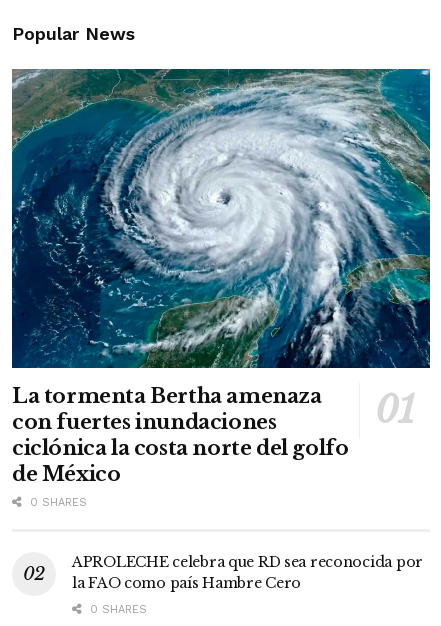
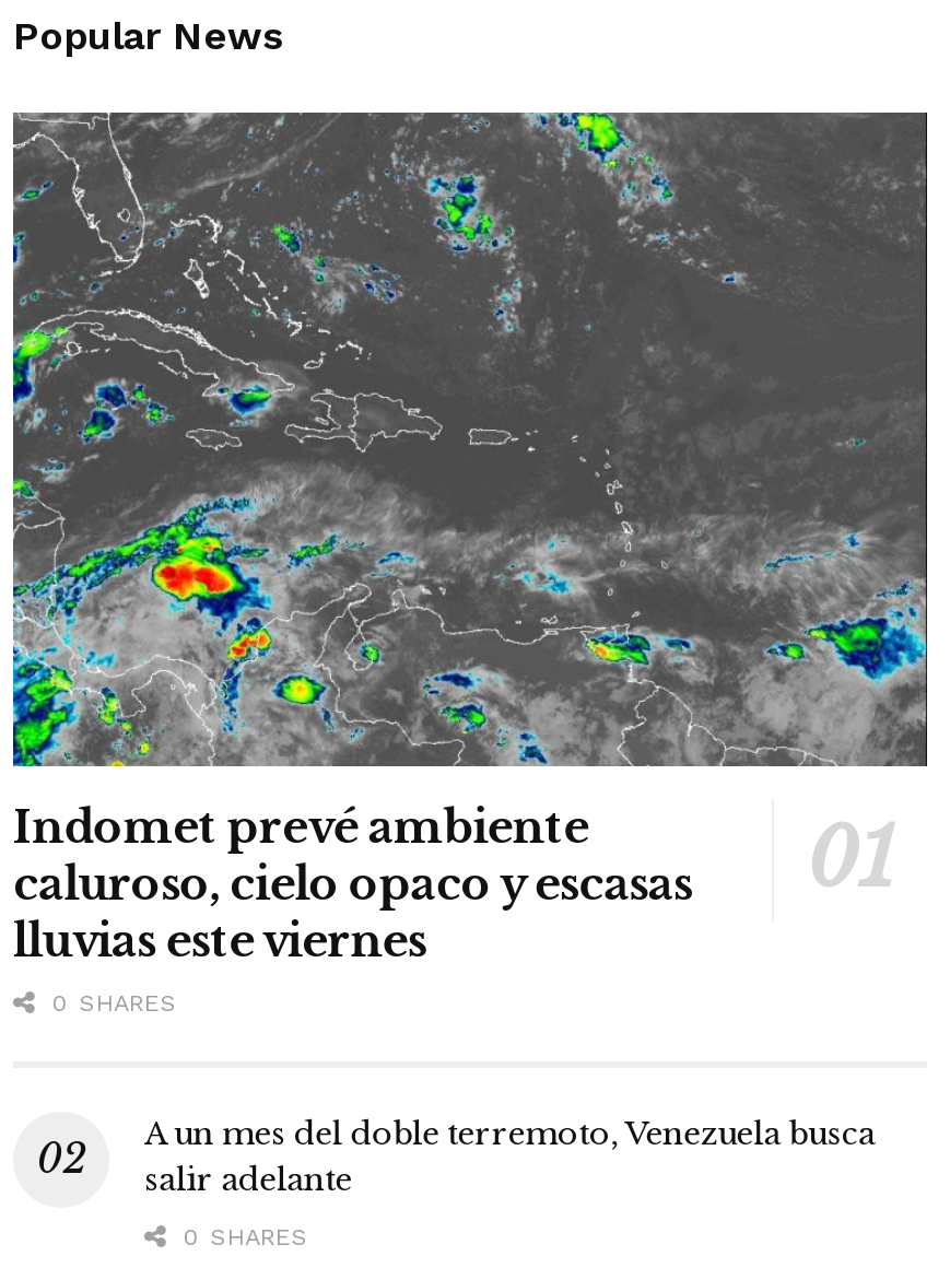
- [image]
- La tormenta Bertha amenaza
- con fuertes inundaciones
- ciclónica la costa norte del golfo
- de México
+ [image]
+ Indomet prevé ambiente
+ caluroso, cielo opaco y escasas
+ lluvias este viernes

- APROLECHE celebra que RD sea reconocida por
- la FAO como país Hambre Cero
+ A un mes del doble terremoto, Venezuela busca
+ salir adelante
